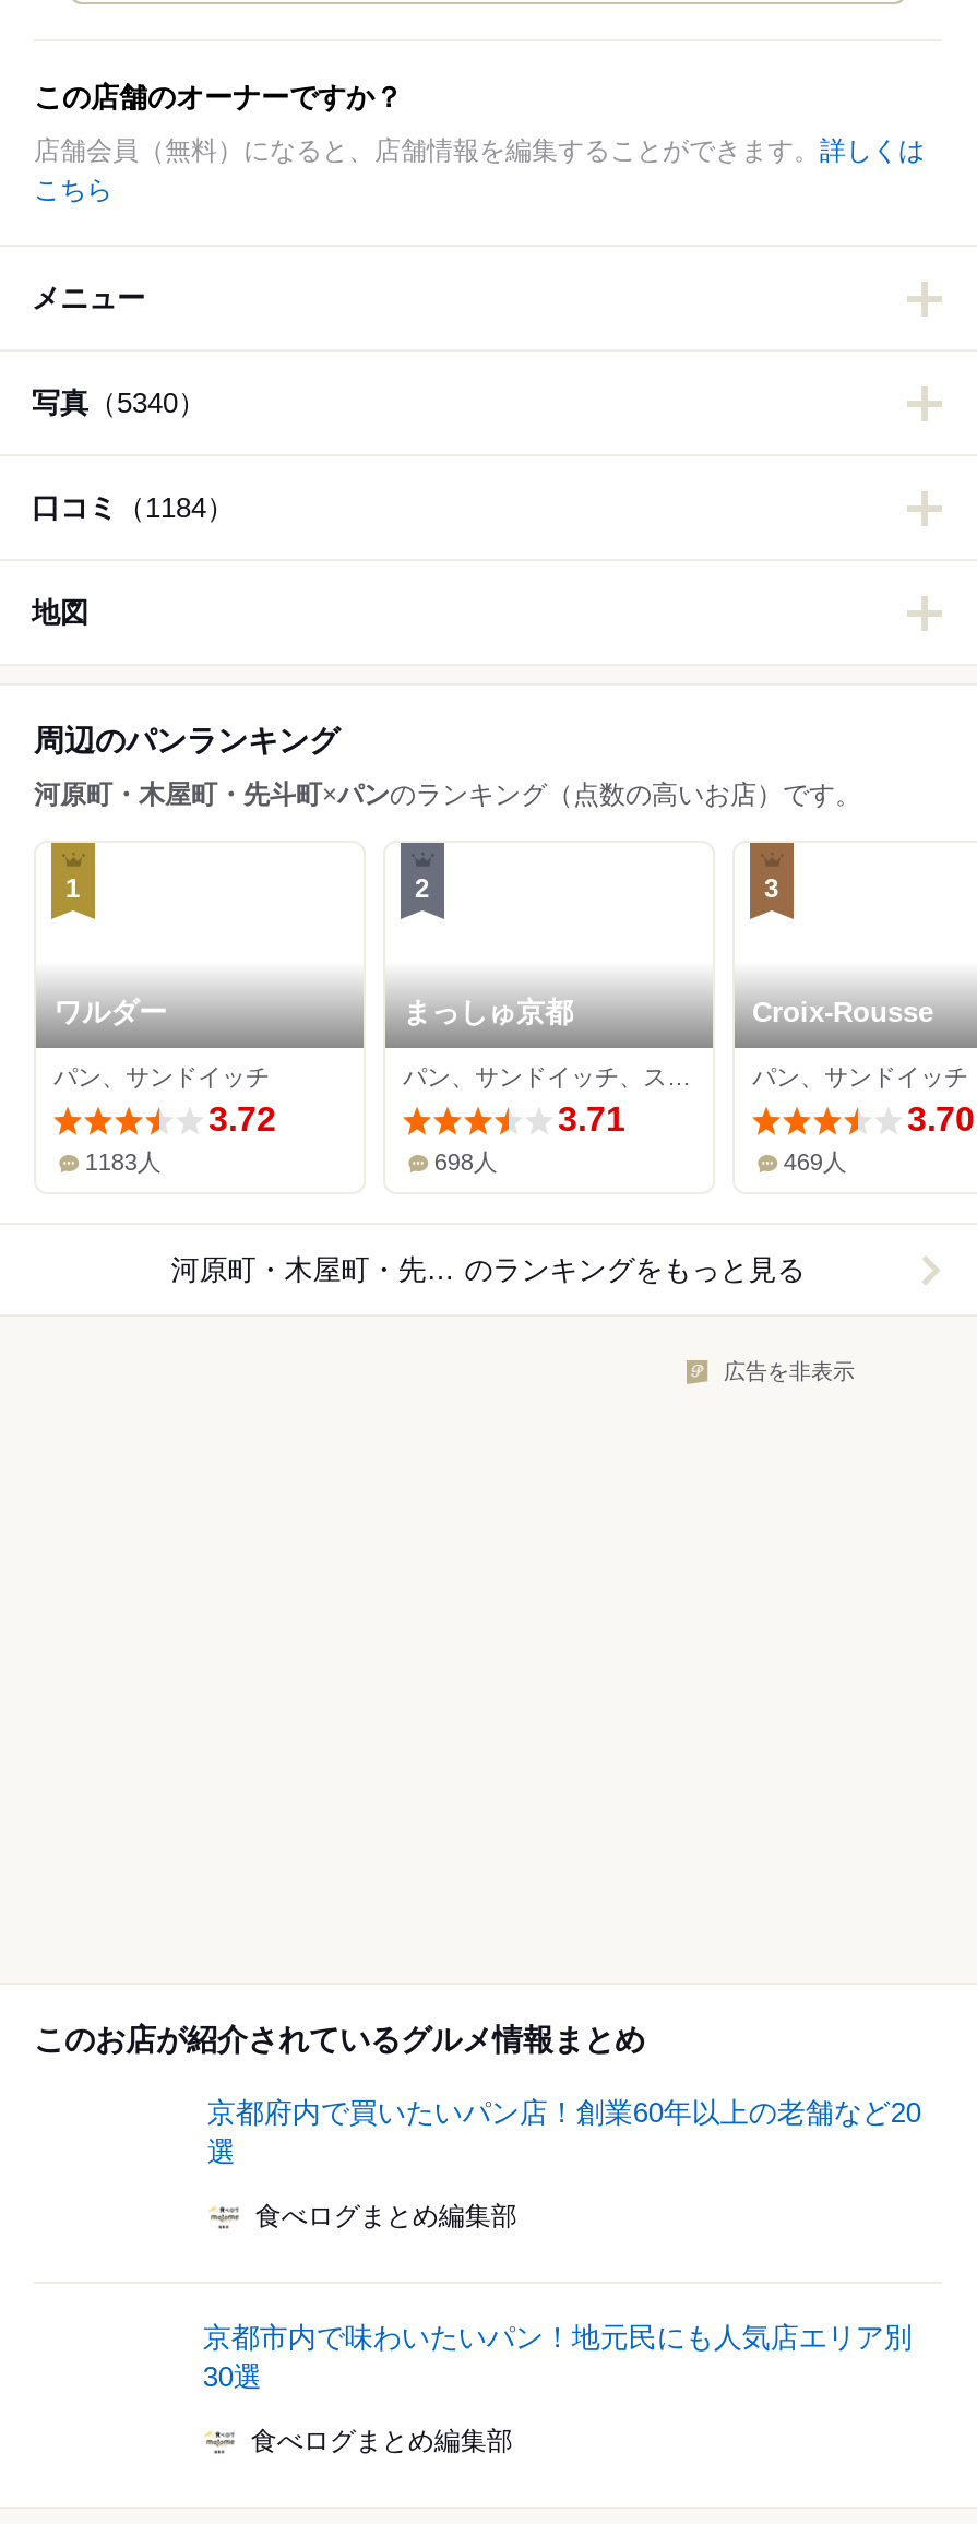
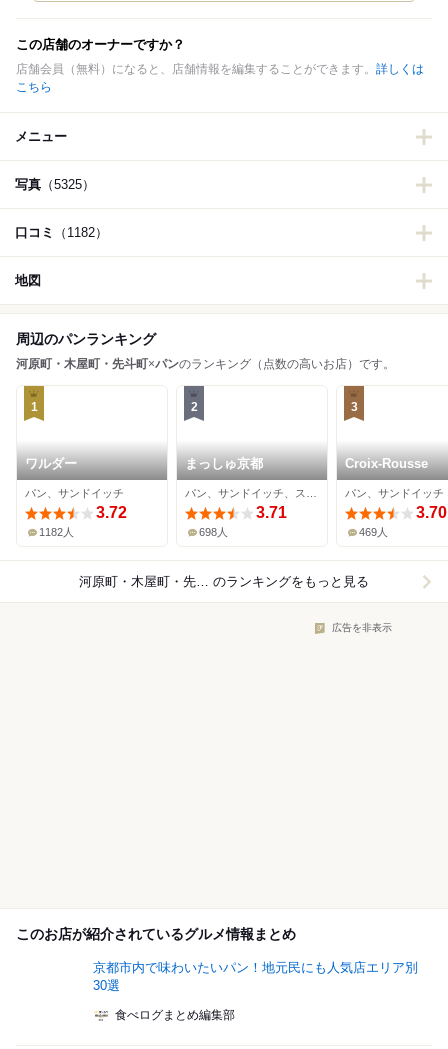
- 写真（5340）
+ 写真（5325）

- 口コミ（1184）
+ 口コミ（1182）

- 1183人
+ 1182人

- 京都府内で買いたいパン店！創業60年以上の老舗など20
- 選
- 食べログまとめ編集部
